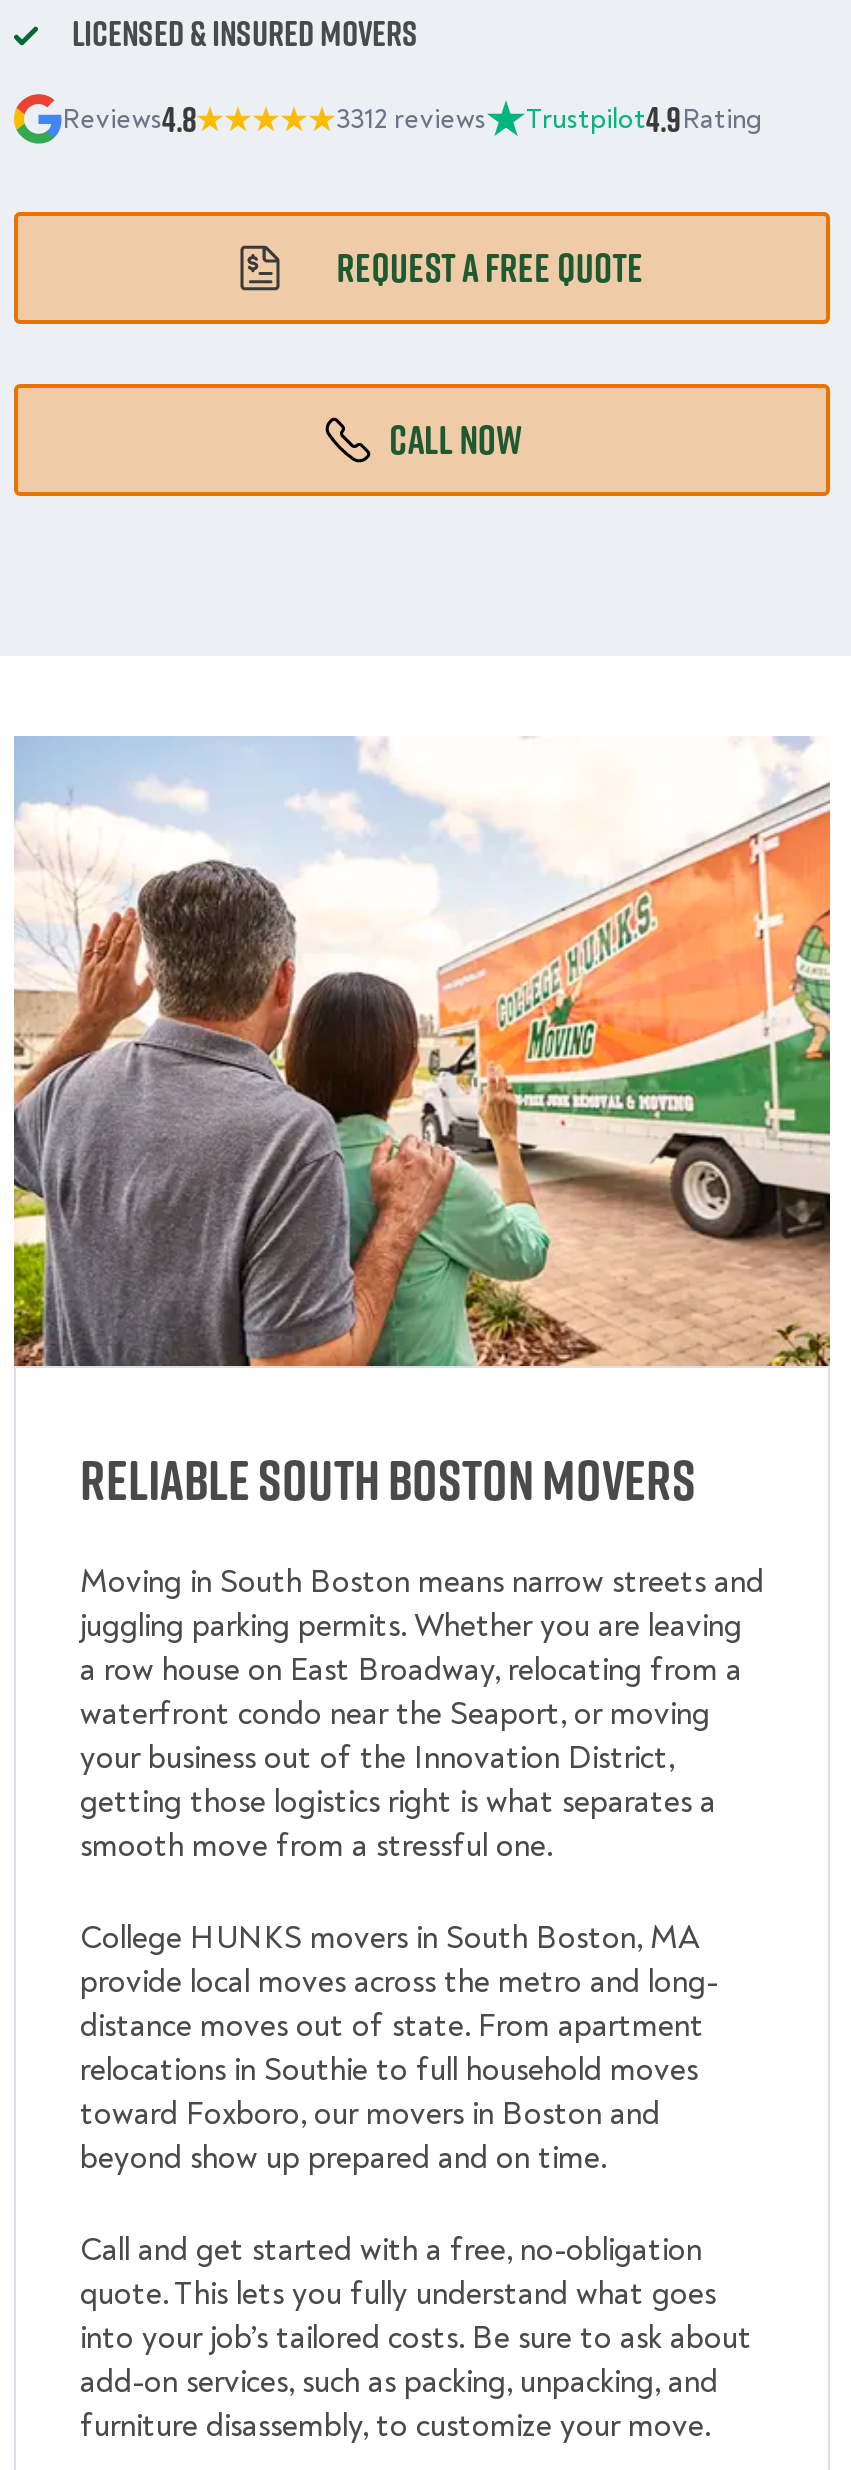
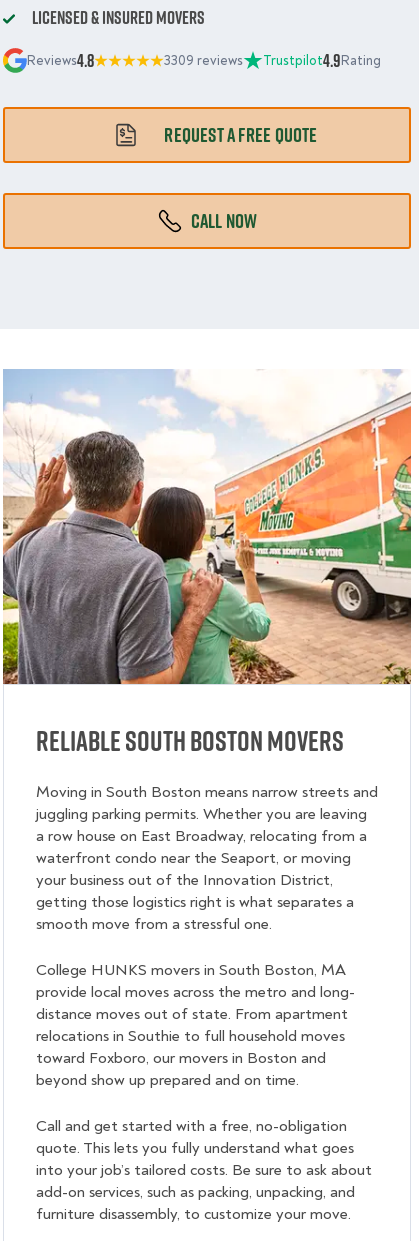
- 3312 reviews Trustpilot4.9Rating
+ 3309 reviews Trustpilot4.9Rating
